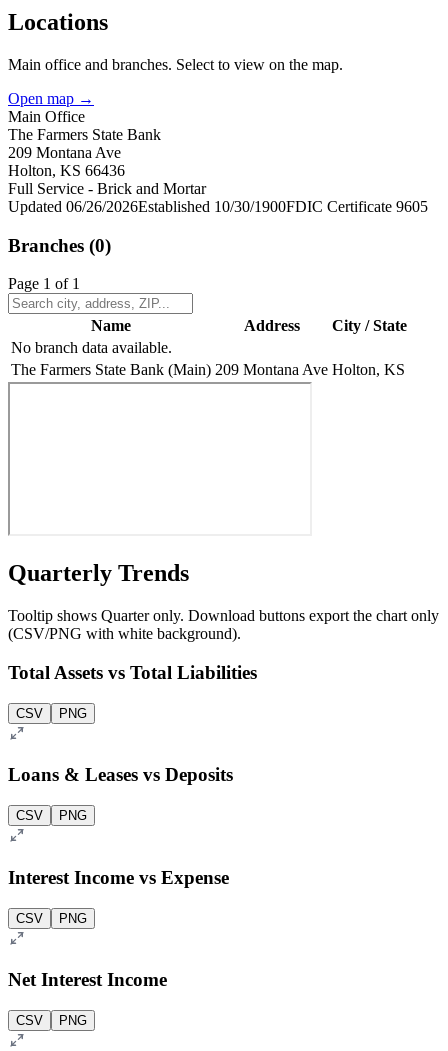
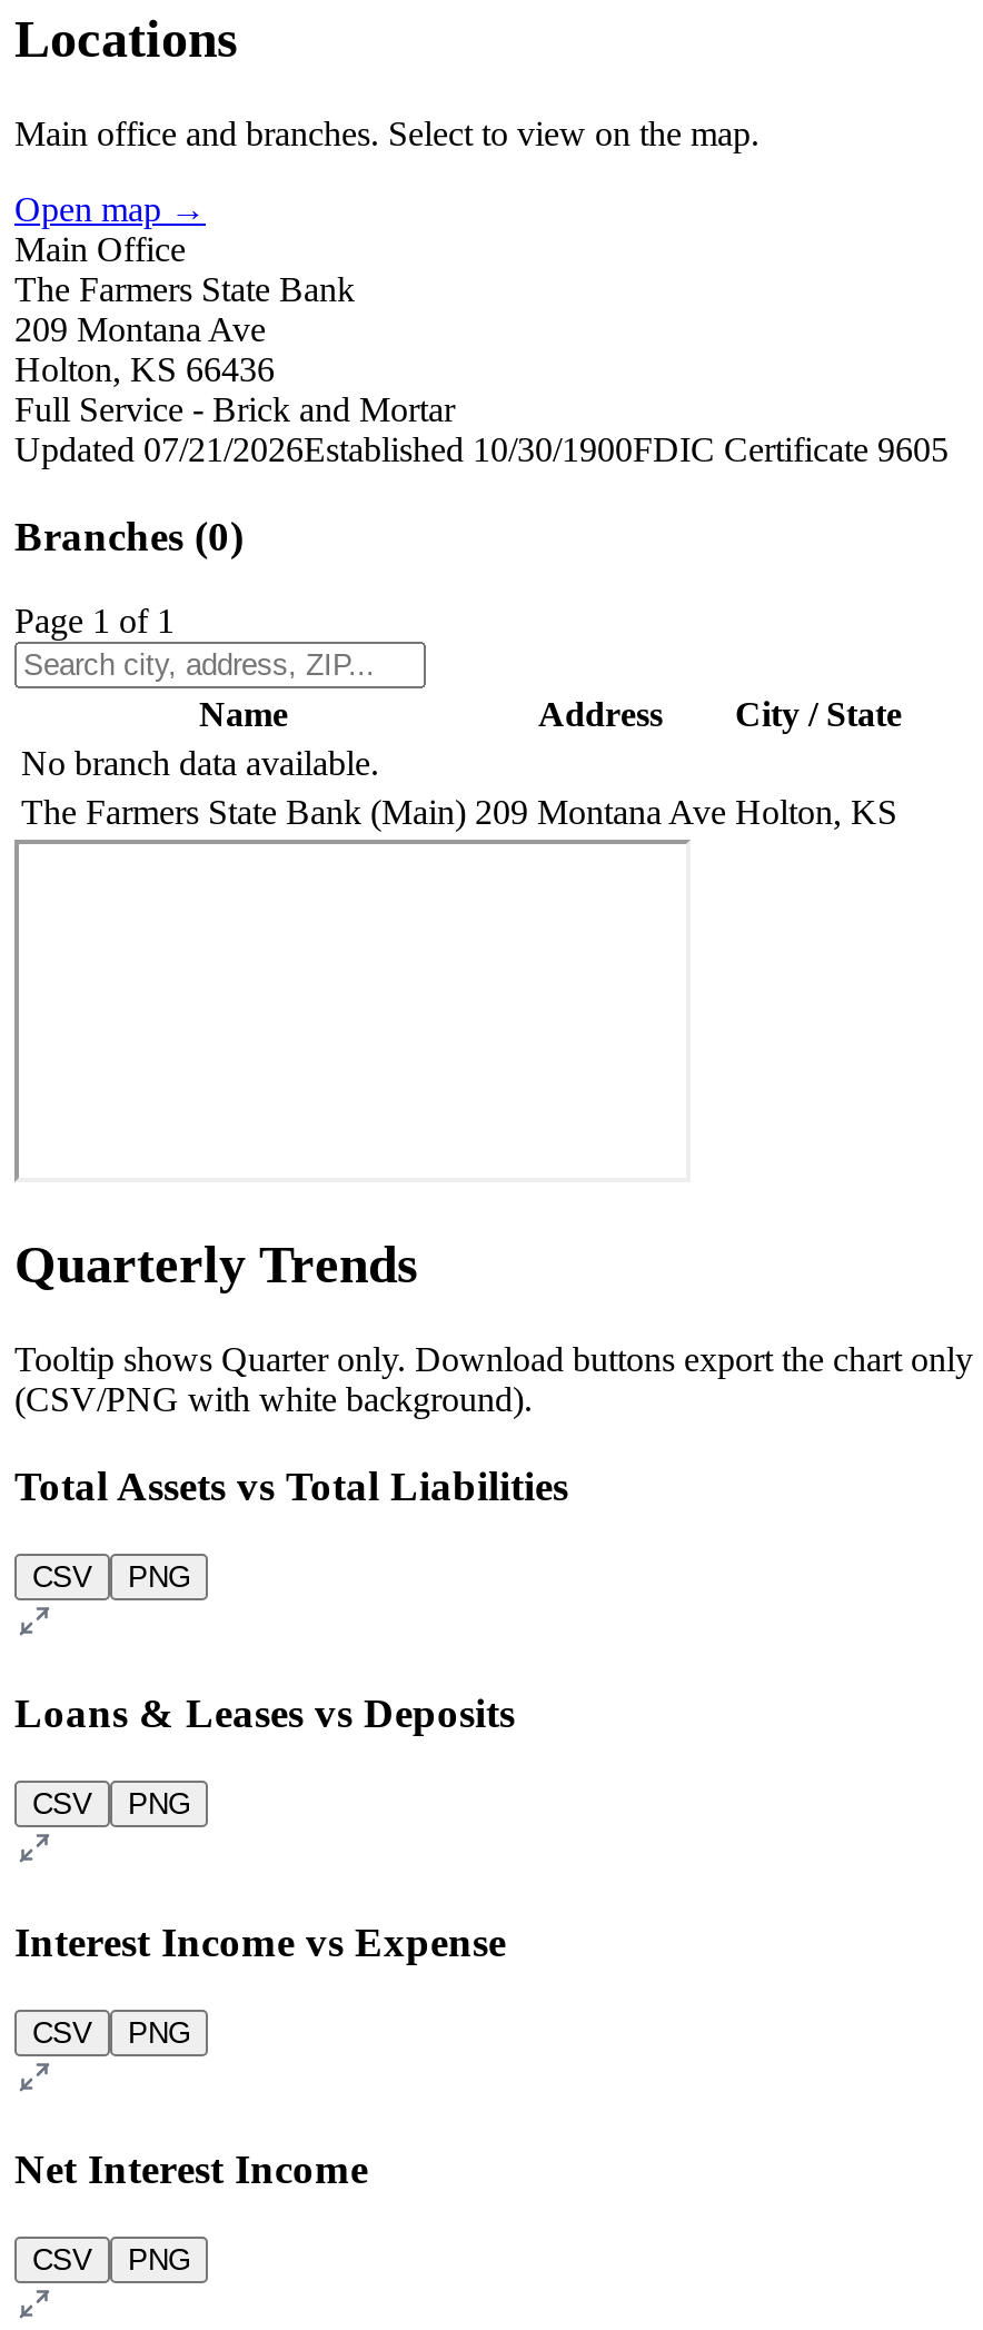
- Updated 06/26/2026Established 10/30/1900FDIC Certificate 9605
+ Updated 07/21/2026Established 10/30/1900FDIC Certificate 9605
